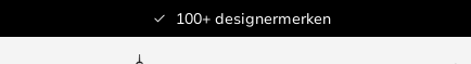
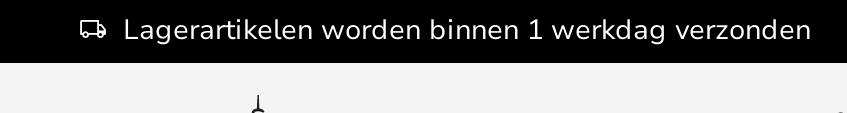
- 100+ designermerken
+ Lagerartikelen worden binnen 1 werkdag verzonden
